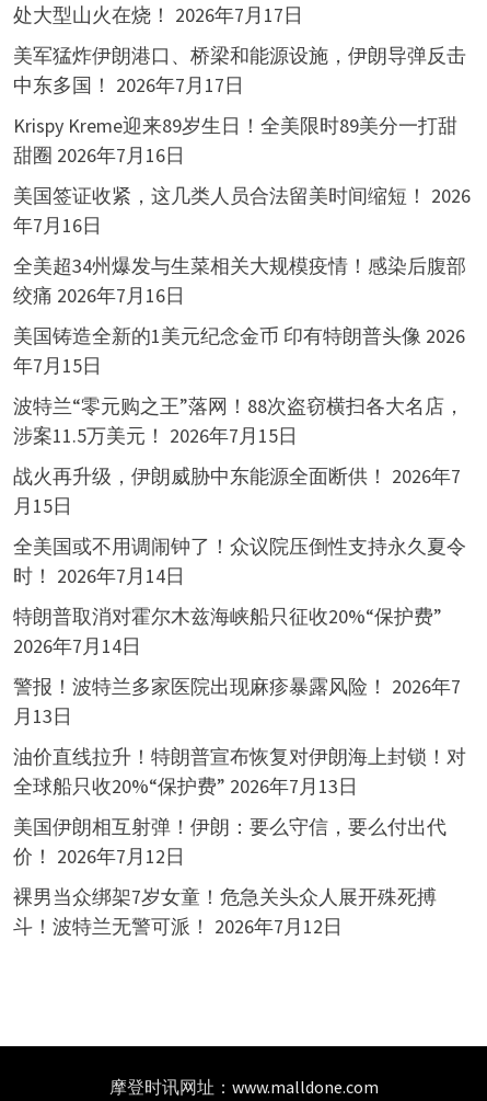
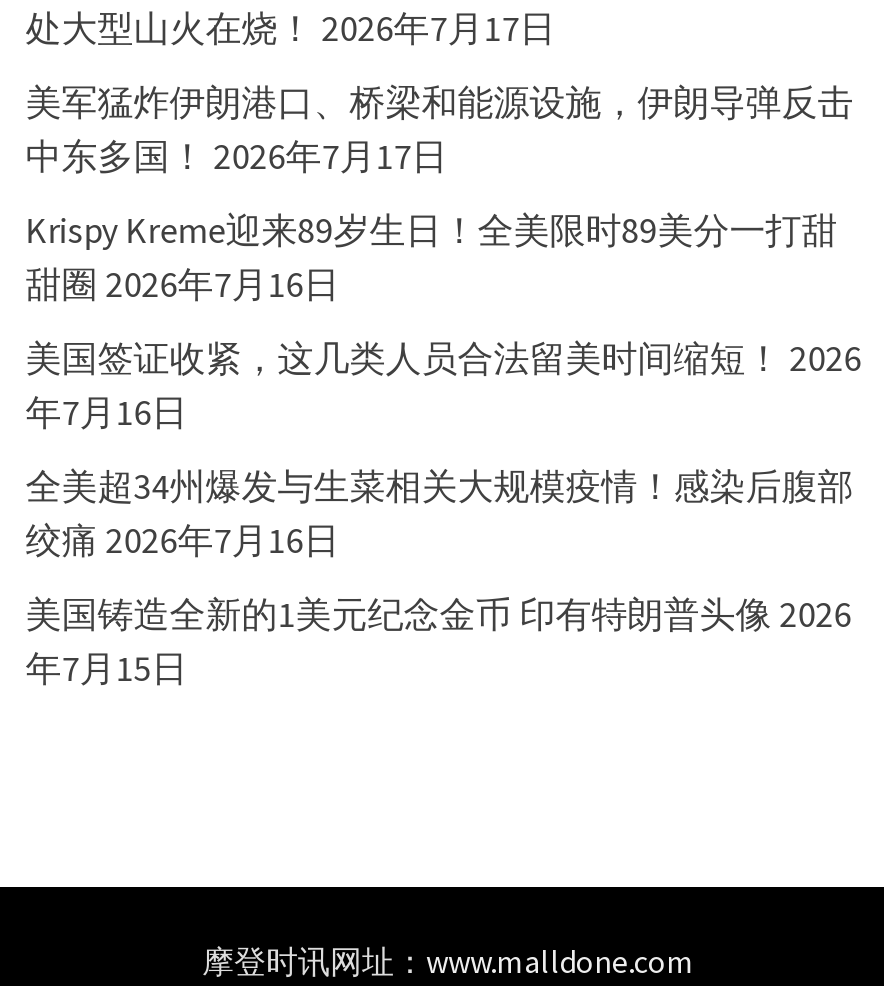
- 波特兰“零元购之王”落网！88次盗窃横扫各大名店，
- 涉案11.5万美元！ 2026年7月15日
- 战火再升级，伊朗威胁中东能源全面断供！ 2026年7
- 月15日
- 全美国或不用调闹钟了！众议院压倒性支持永久夏令
- 时！ 2026年7月14日
- 特朗普取消对霍尔木兹海峡船只征收20%“保护费”
- 2026年7月14日
- 警报！波特兰多家医院出现麻疹暴露风险！ 2026年7
- 月13日
- 油价直线拉升！特朗普宣布恢复对伊朗海上封锁！对
- 全球船只收20%“保护费” 2026年7月13日
- 美国伊朗相互射弹！伊朗：要么守信，要么付出代
- 价！ 2026年7月12日
- 裸男当众绑架7岁女童！危急关头众人展开殊死搏
- 斗！波特兰无警可派！ 2026年7月12日
